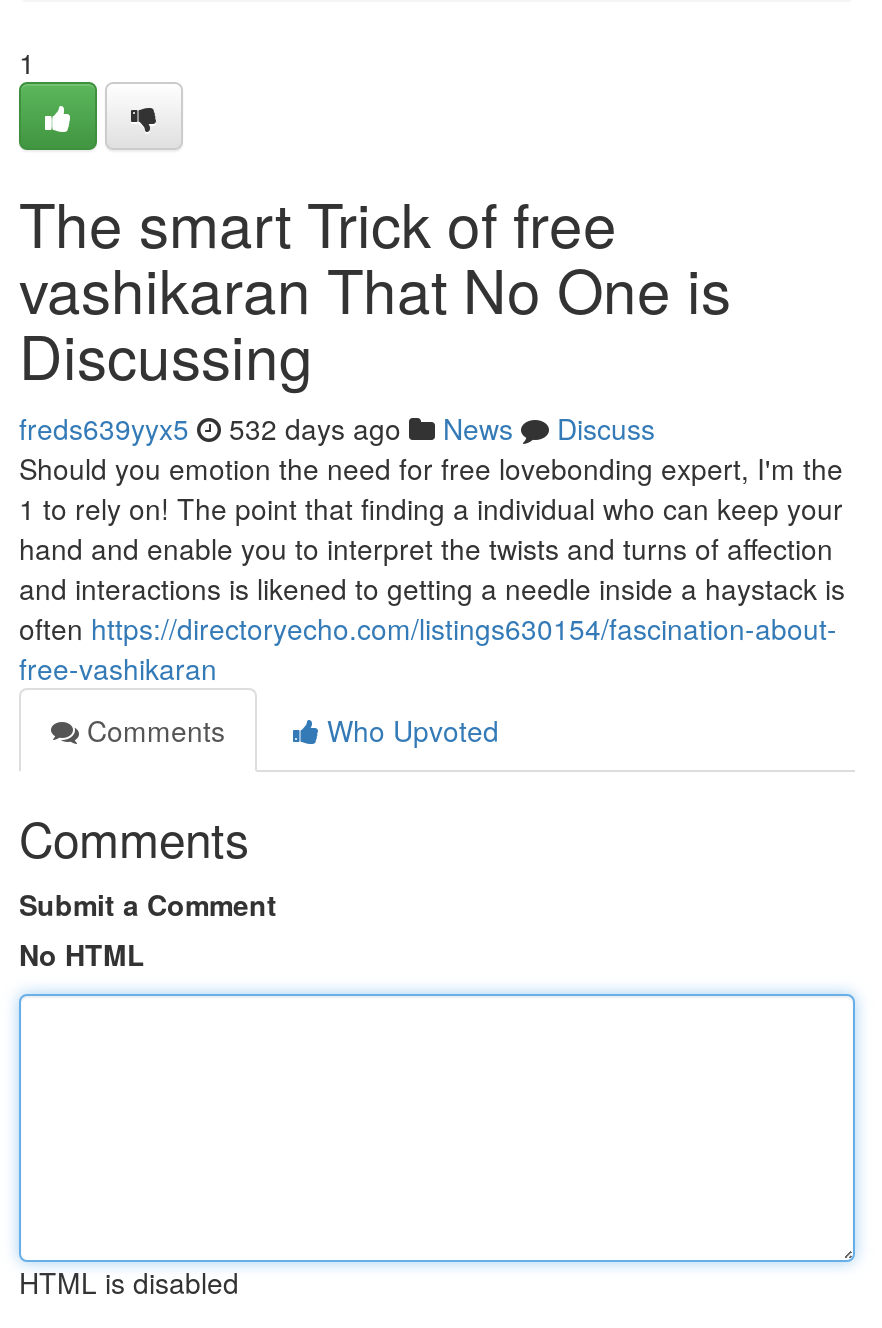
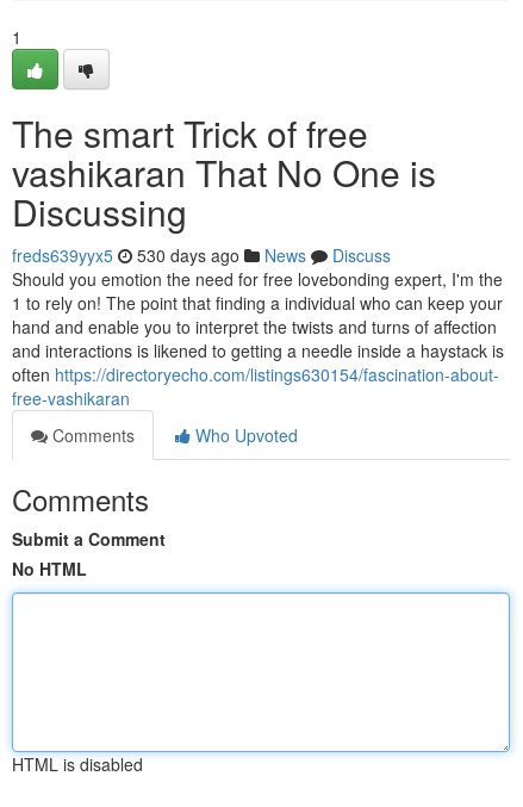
- freds639yyx5 532 days ago News Discuss
+ freds639yyx5 530 days ago News Discuss
